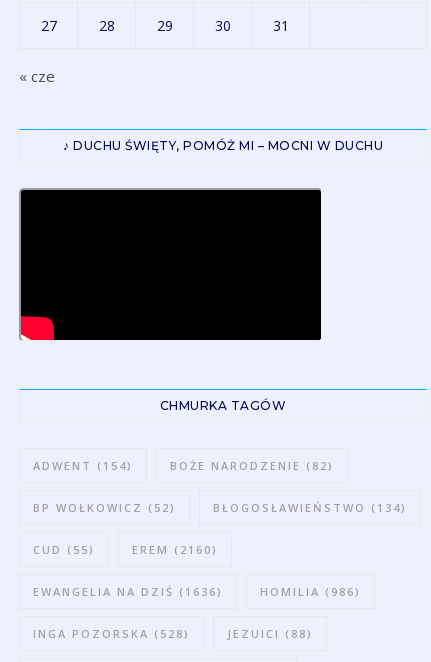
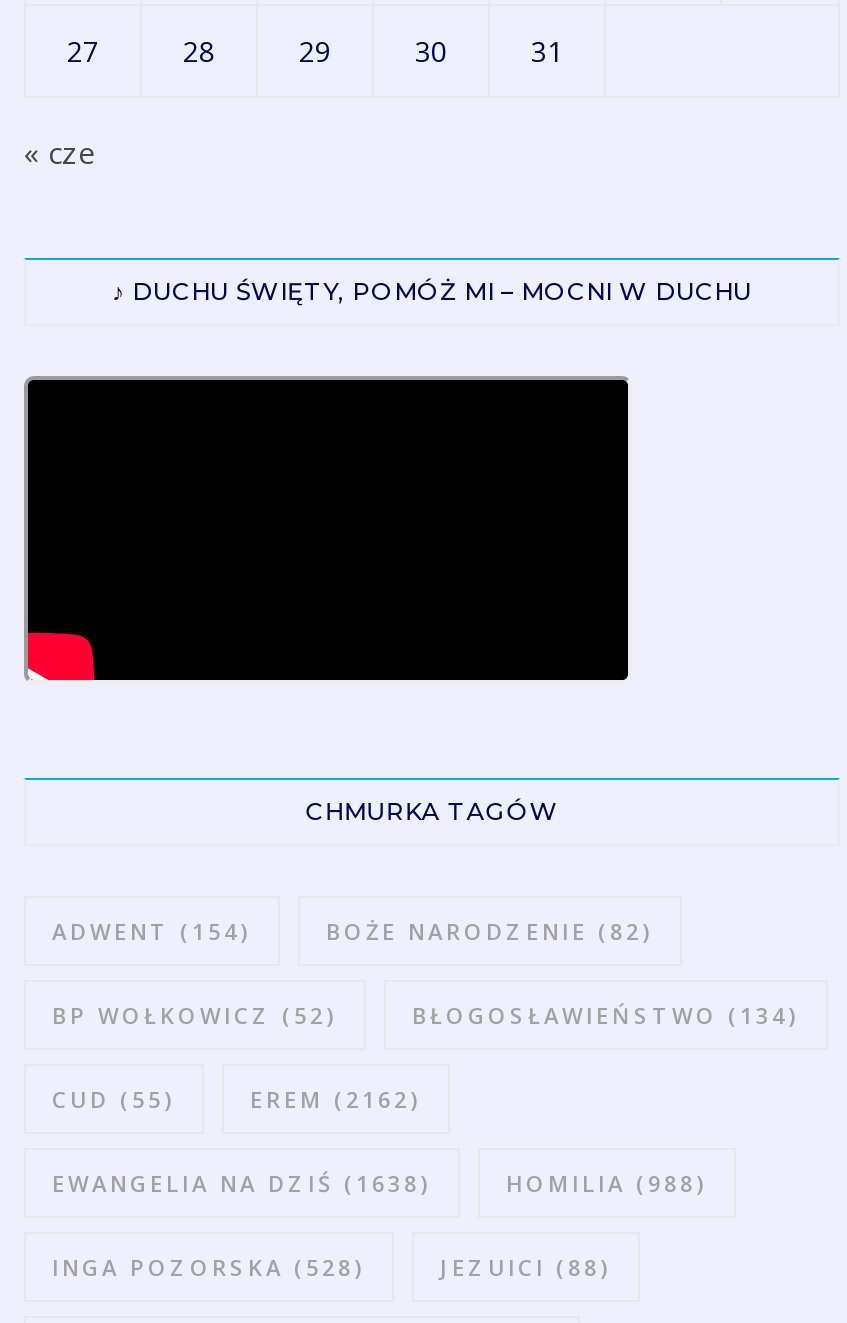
- EREM (2160)
+ EREM (2162)

- EWANGELIA NA DZIŚ (1636)
+ EWANGELIA NA DZIŚ (1638)

- HOMILIA (986)
+ HOMILIA (988)
